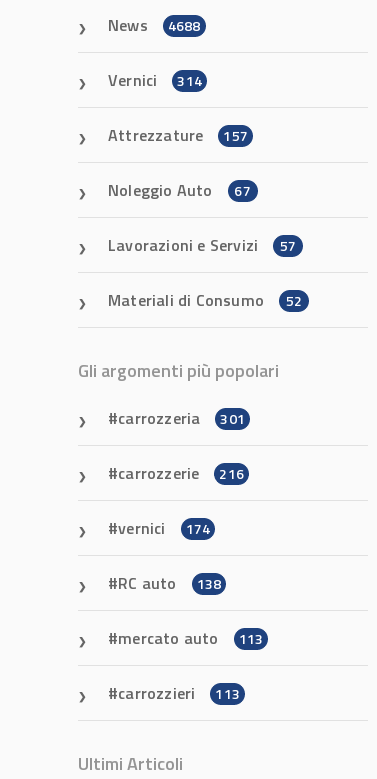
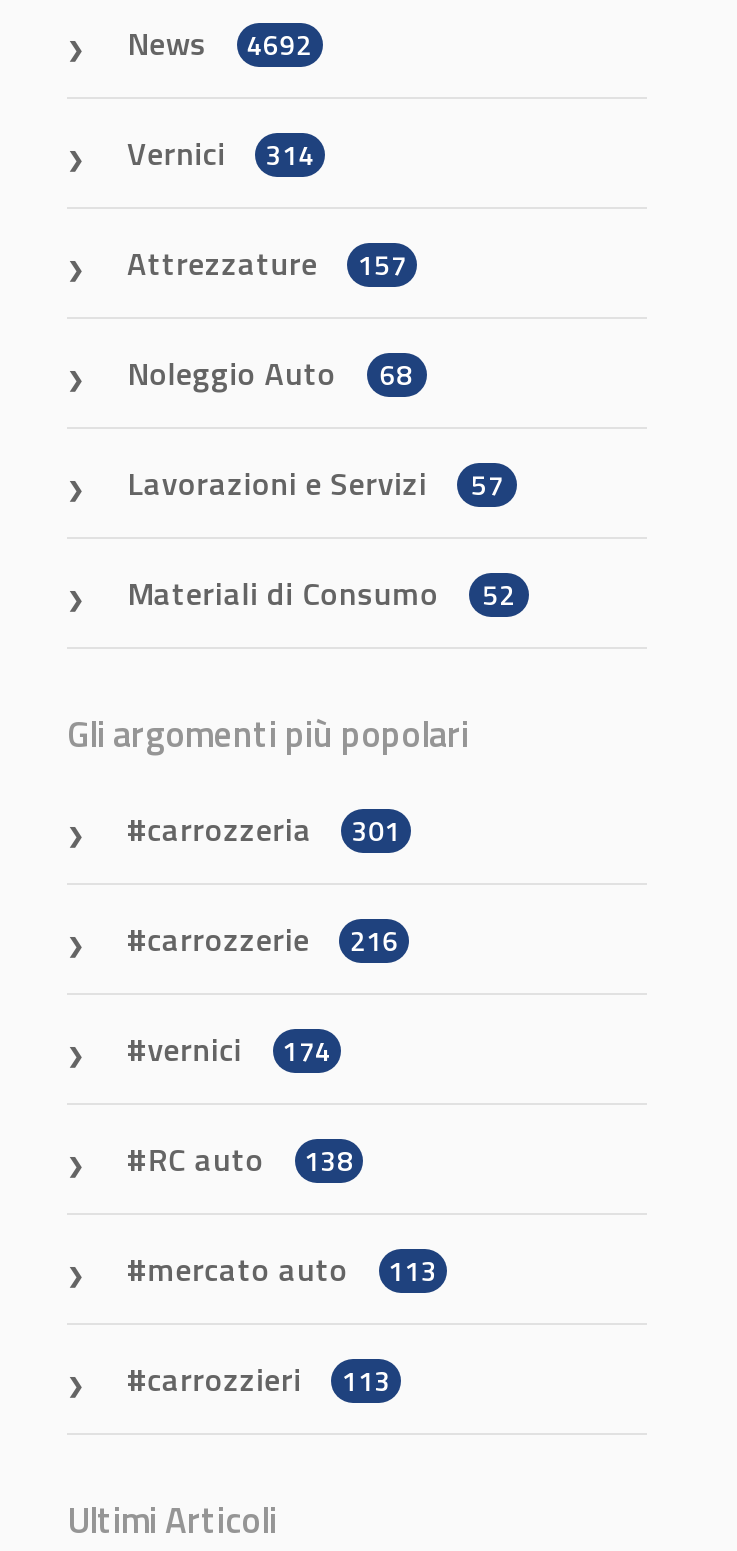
- News 4688
+ News 4692

- Noleggio Auto 67
+ Noleggio Auto 68
